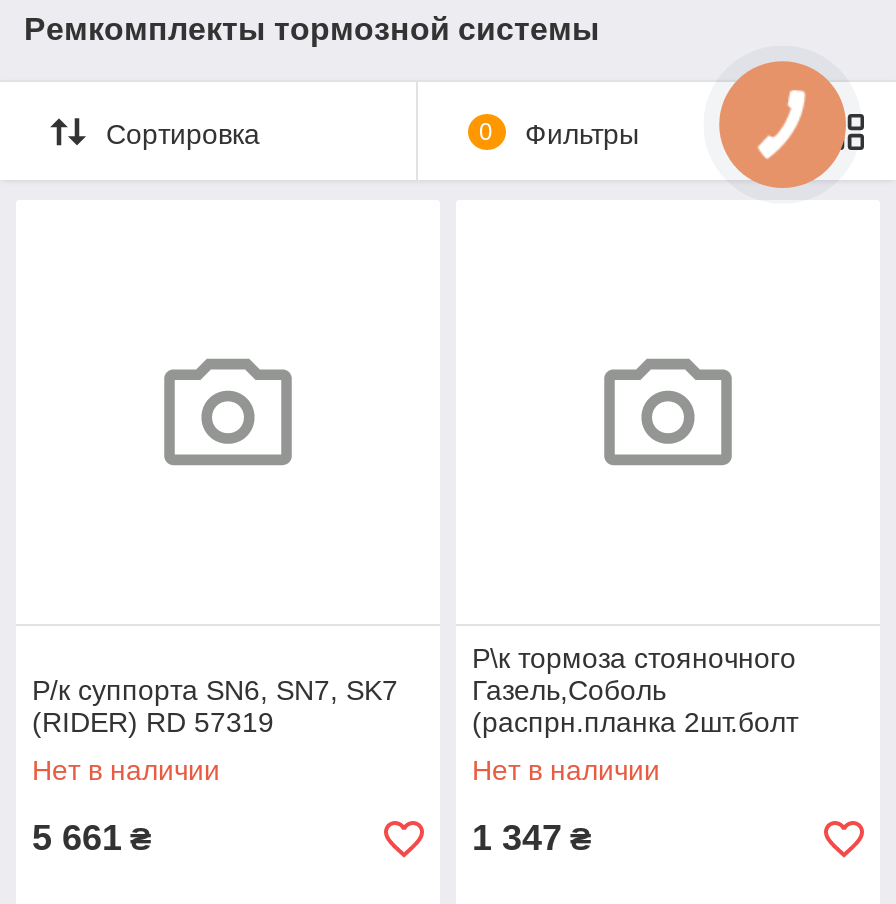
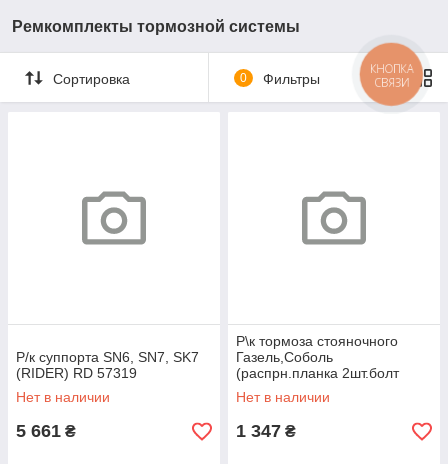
+ КНОПКА
+ СВЯЗИ
